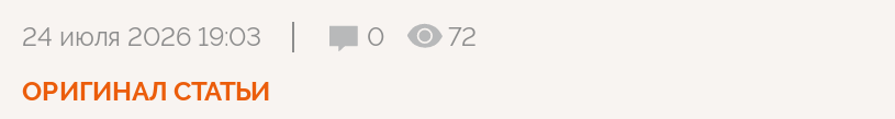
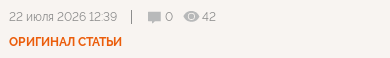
- 24 июля 2026 19:03
+ 22 июля 2026 12:39

- 72
+ 42
